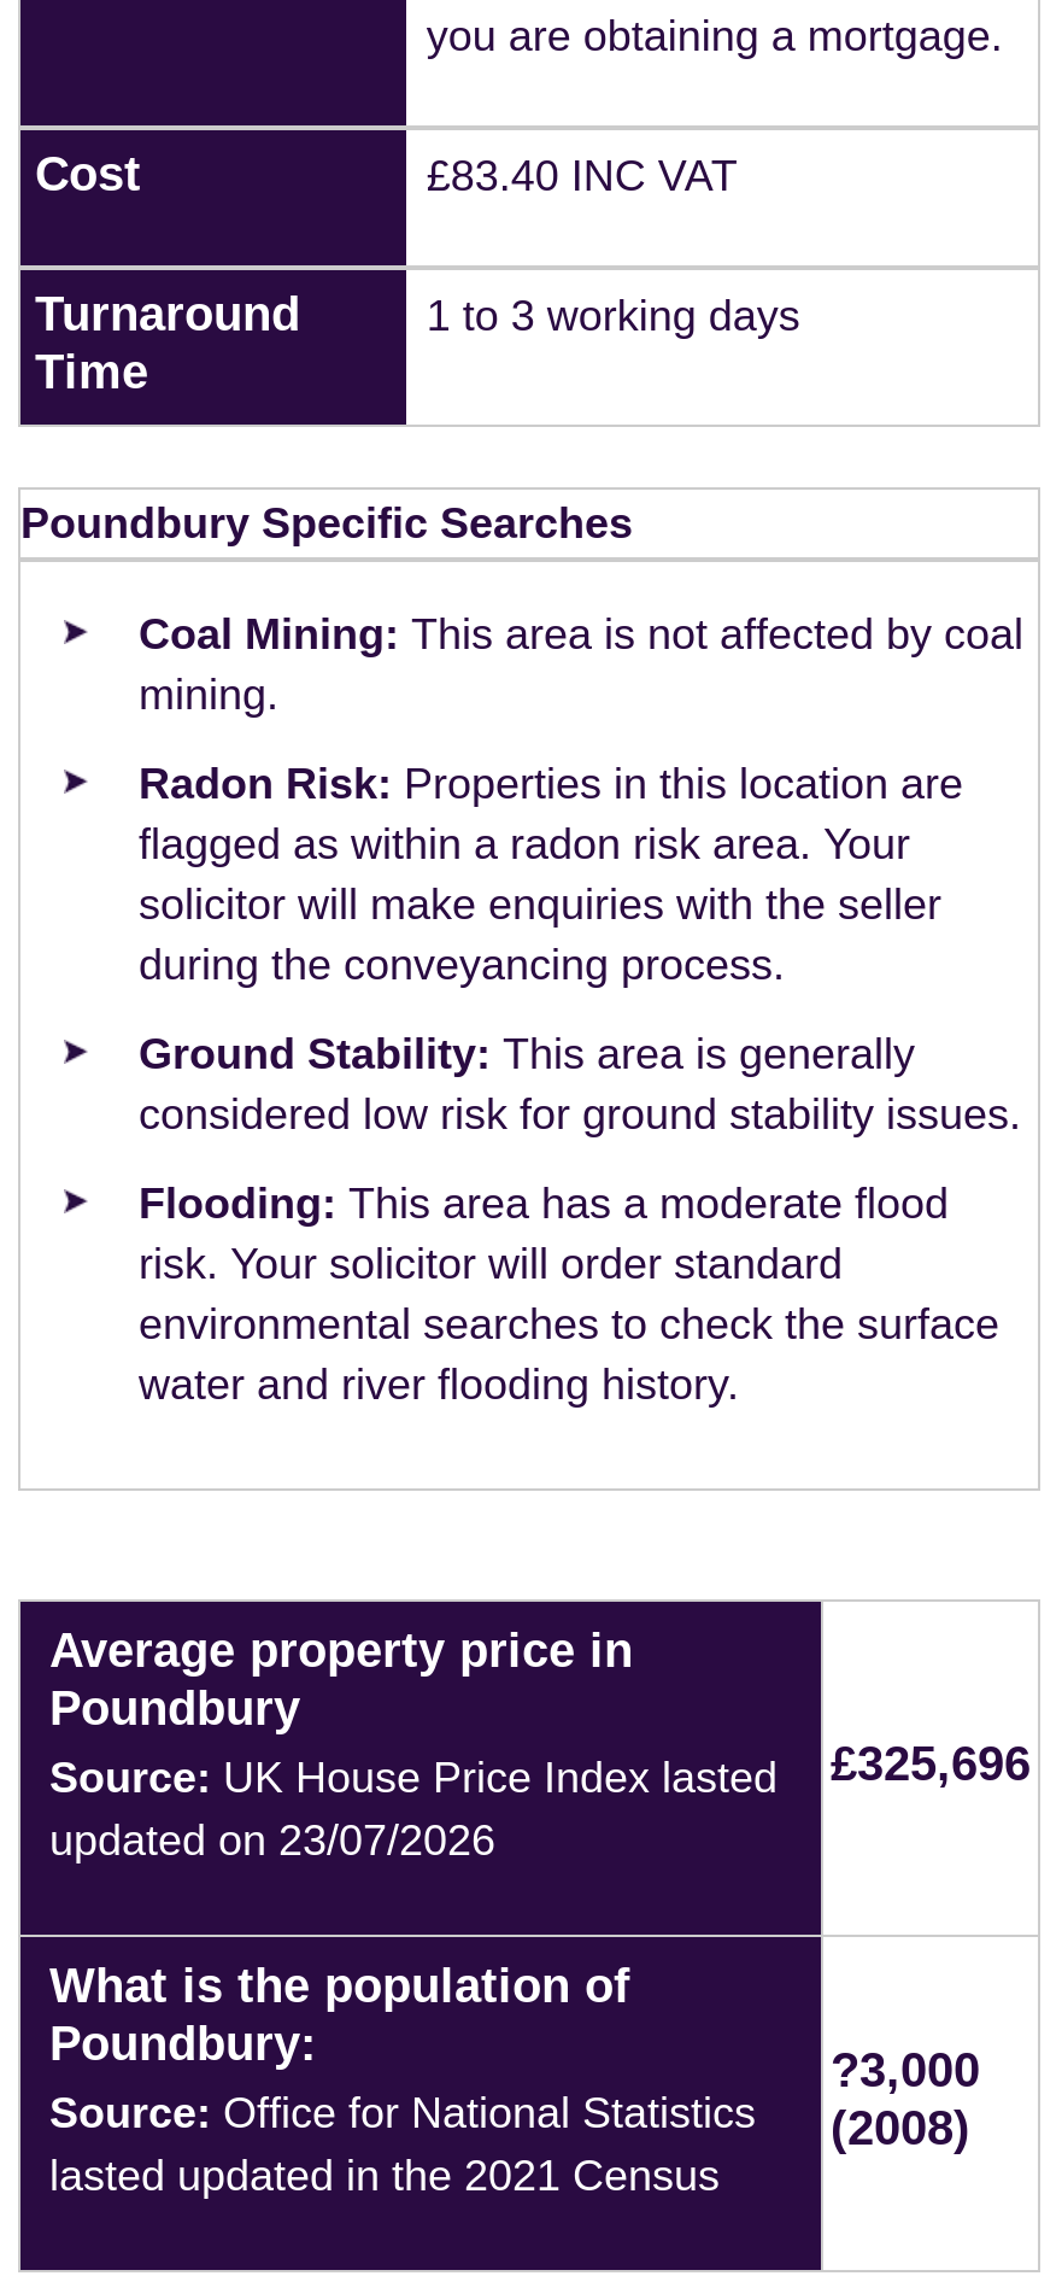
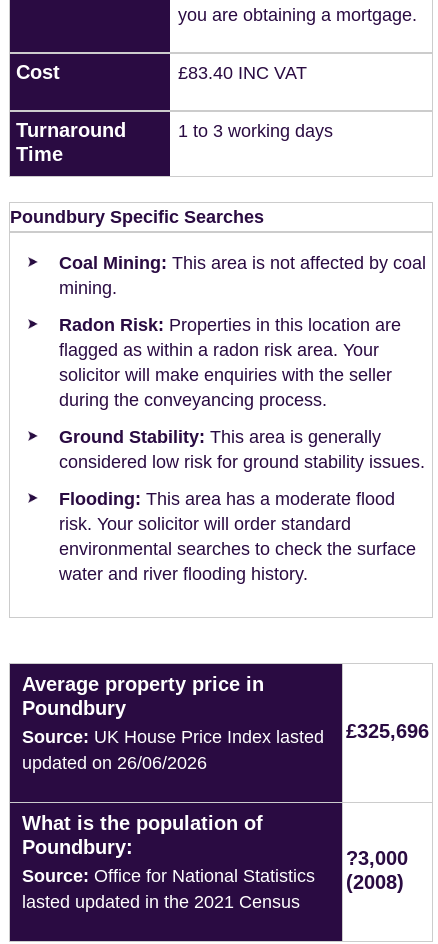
- updated on 23/07/2026
+ updated on 26/06/2026
